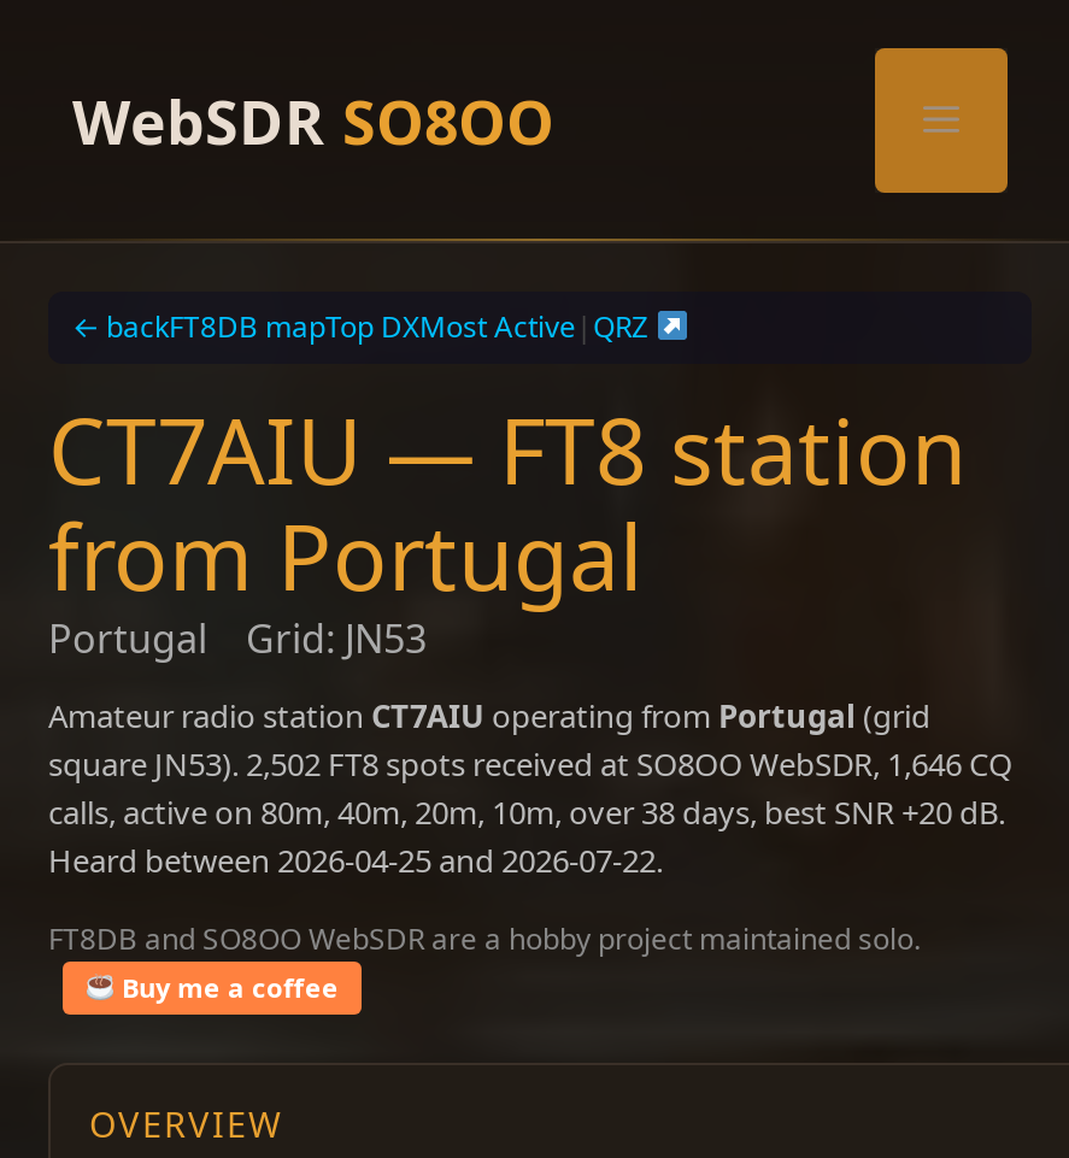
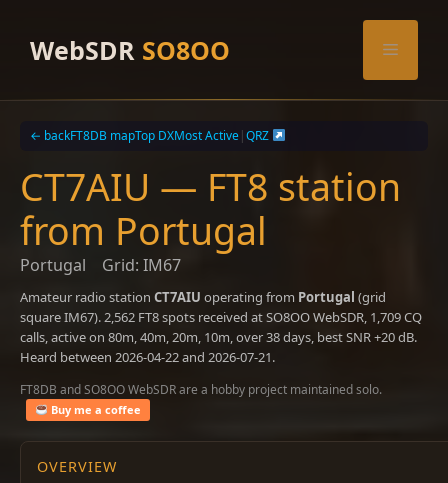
- Portugal Grid: JN53
+ Portugal Grid: IM67

- square JN53). 2,502 FT8 spots received at SO8OO WebSDR, 1,646 CQ
+ square IM67). 2,562 FT8 spots received at SO8OO WebSDR, 1,709 CQ

- Heard between 2026-04-25 and 2026-07-22.
+ Heard between 2026-04-22 and 2026-07-21.
